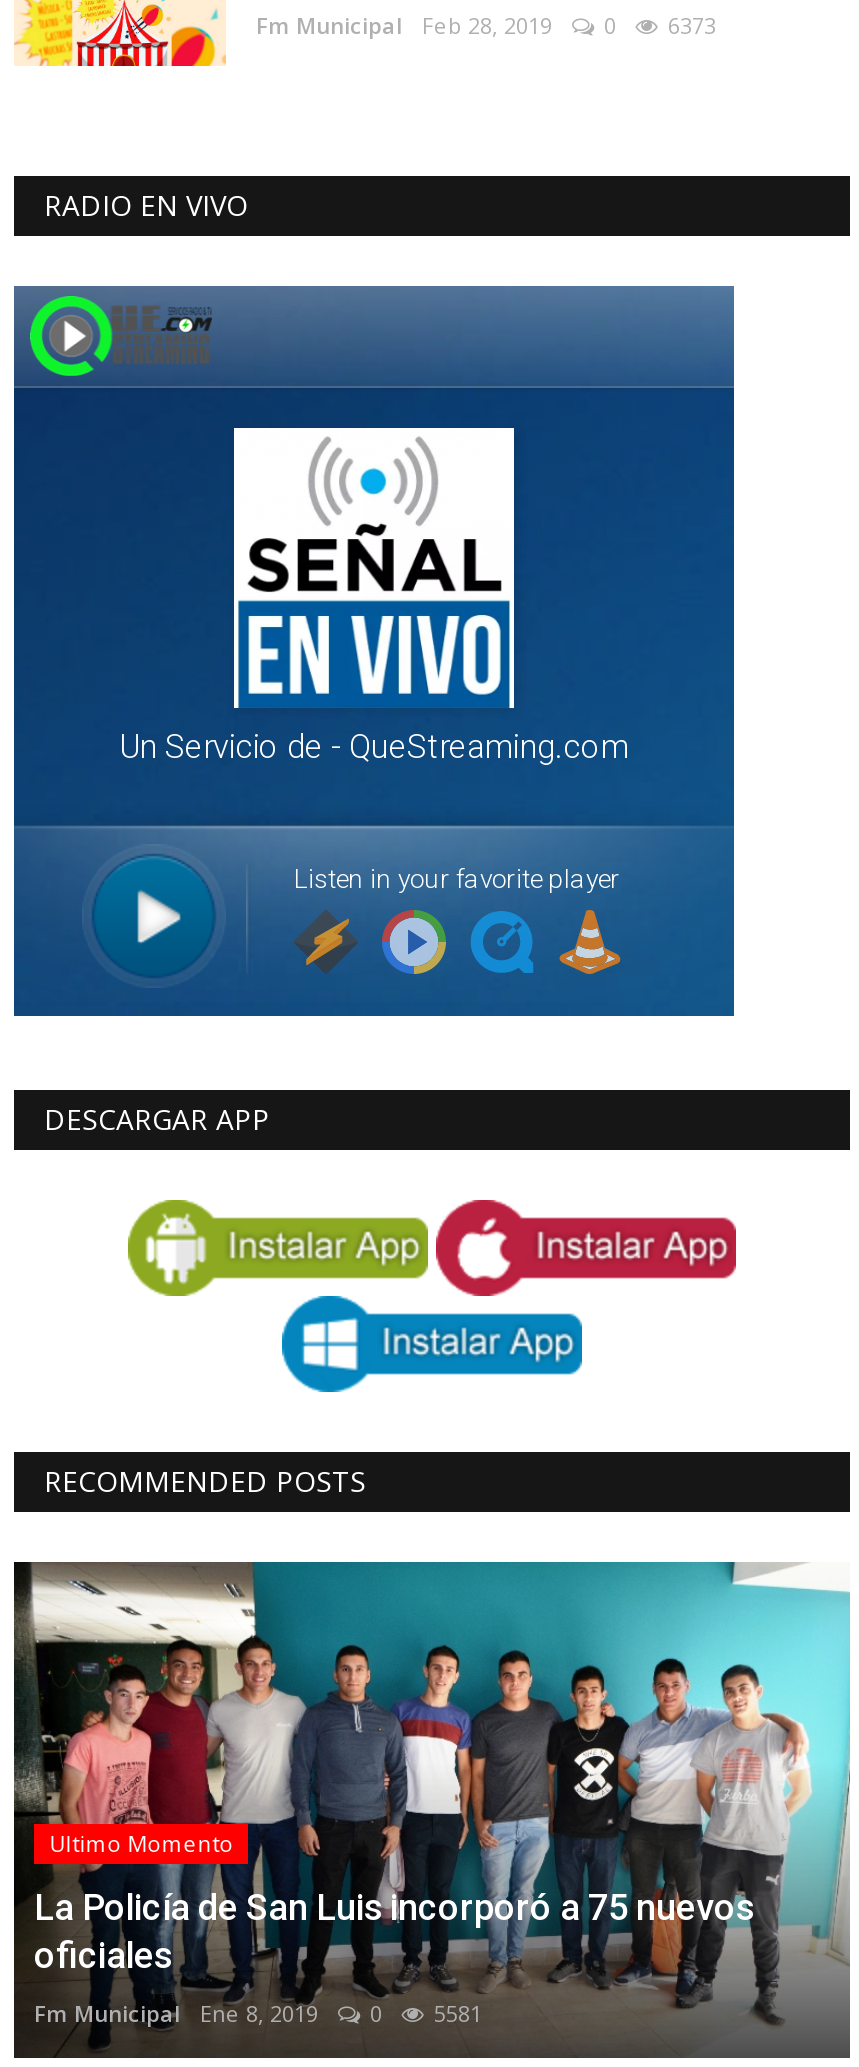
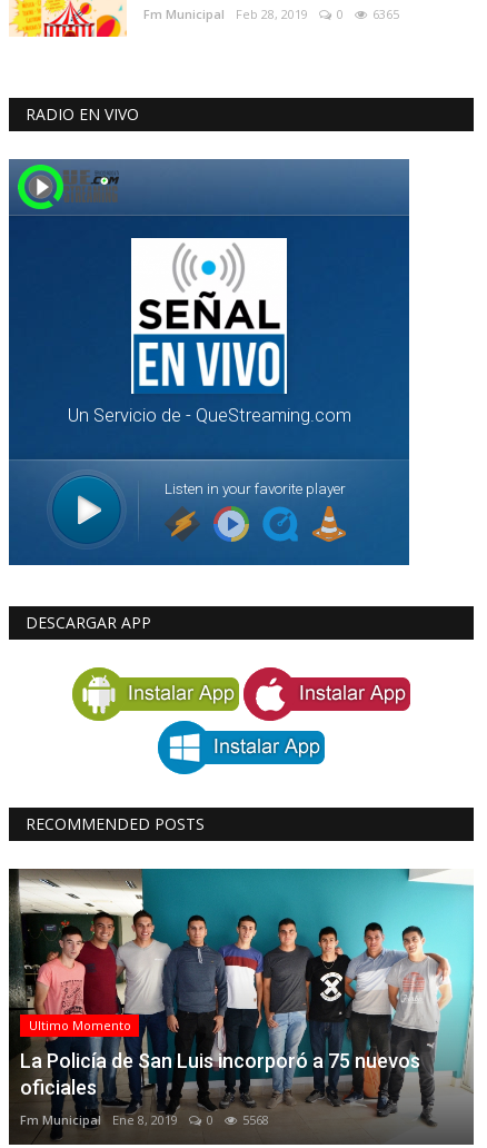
- Fm Municipal Feb 28, 2019 0 6373
+ Fm Municipal Feb 28, 2019 0 6365

- Fm Municipal Ene 8, 2019 0 5581
+ Fm Municipal Ene 8, 2019 0 5568
